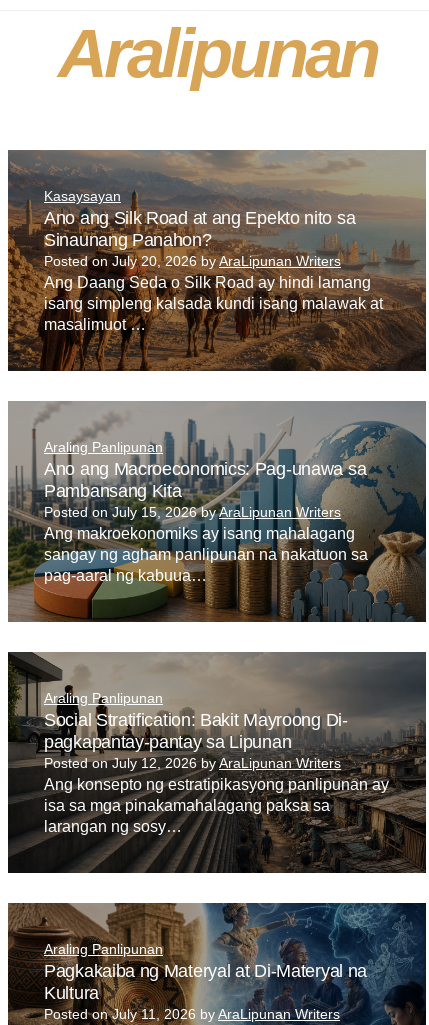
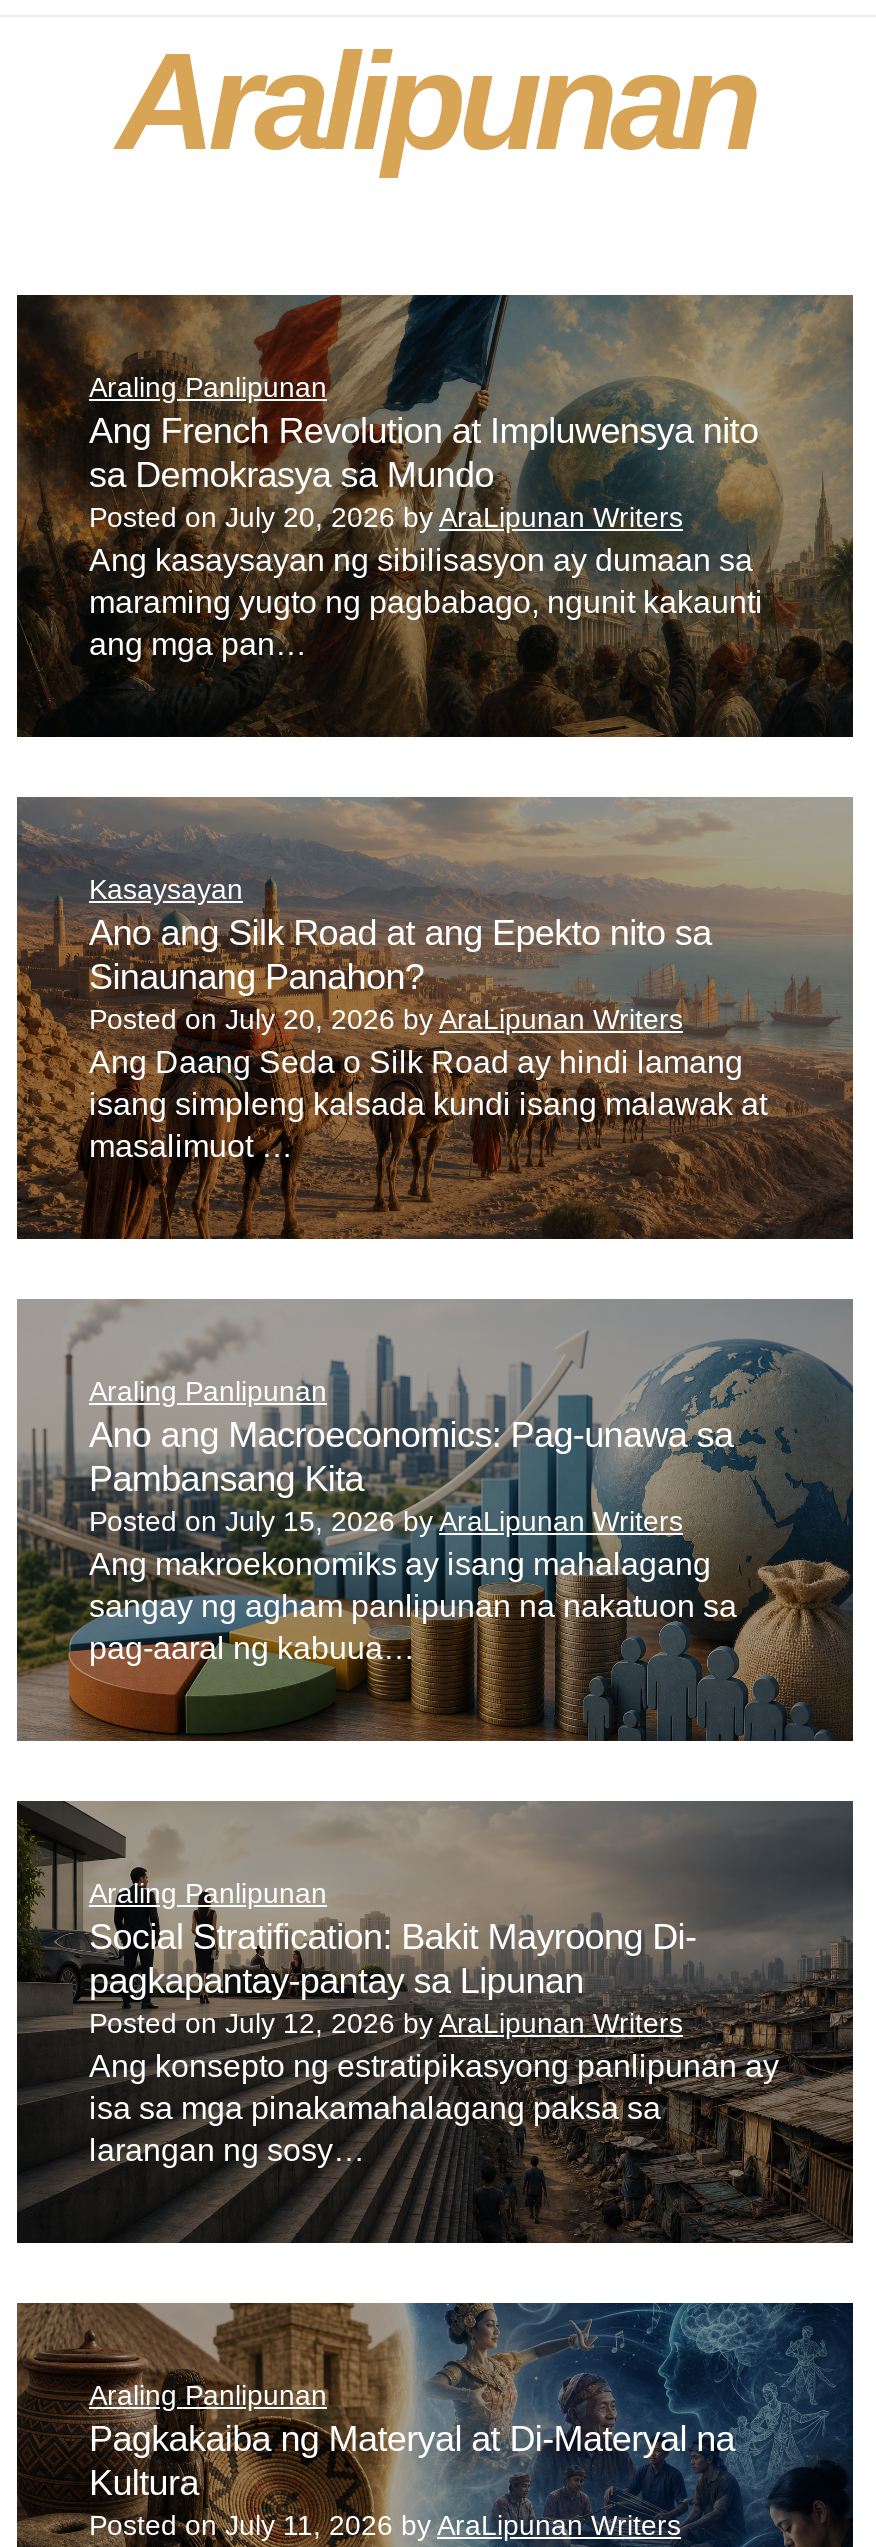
+ [image]
+ Araling Panlipunan
+ Ang French Revolution at Impluwensya nito
+ sa Demokrasya sa Mundo
+ Posted on July 20, 2026by AraLipunan Writers
+ Ang kasaysayan ng sibilisasyon ay dumaan sa
+ maraming yugto ng pagbabago, ngunit kakaunti
+ ang mga pan…
